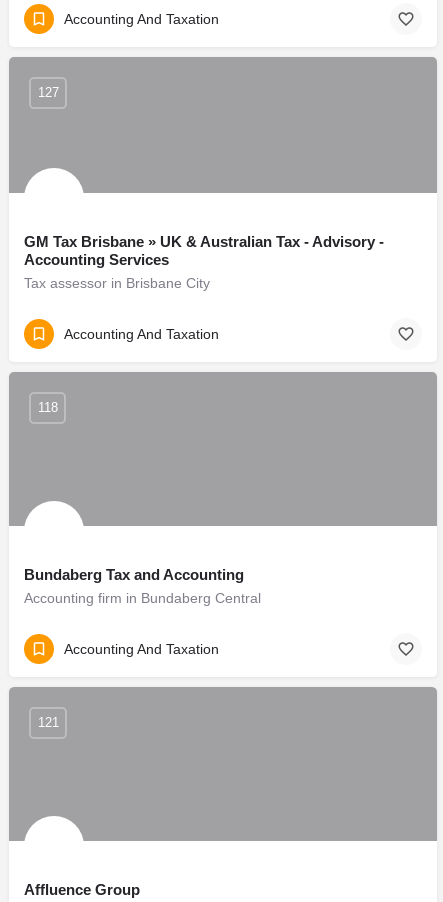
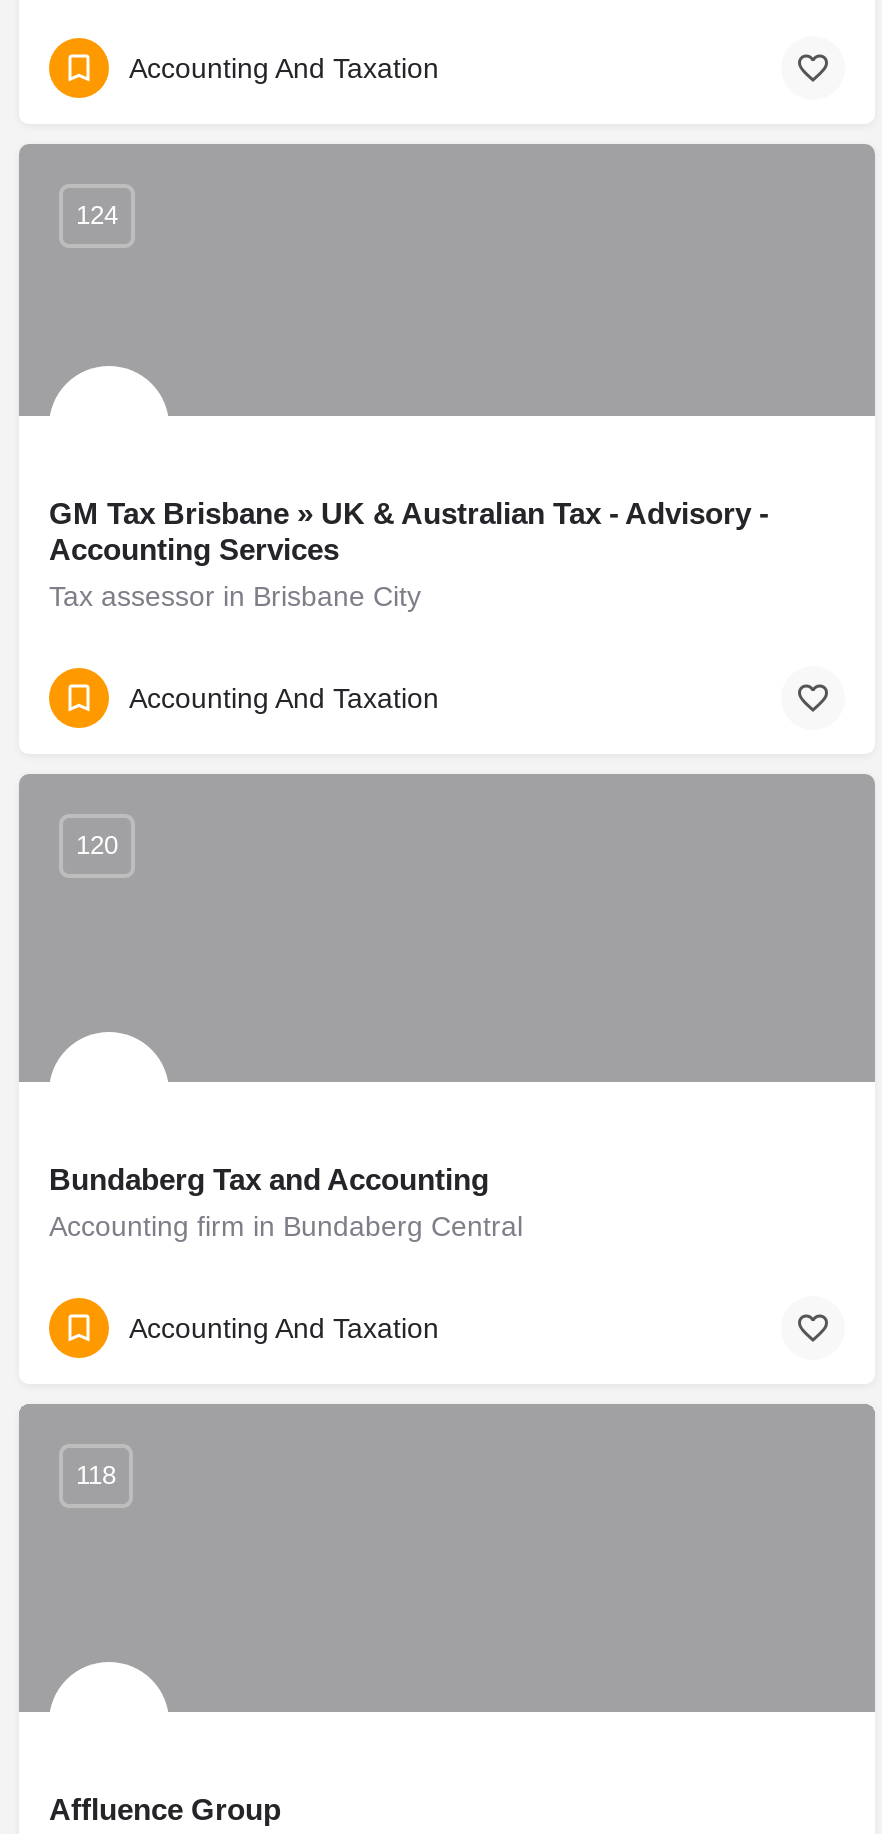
- 127
+ 124

- 118
+ 120

- 121
+ 118
